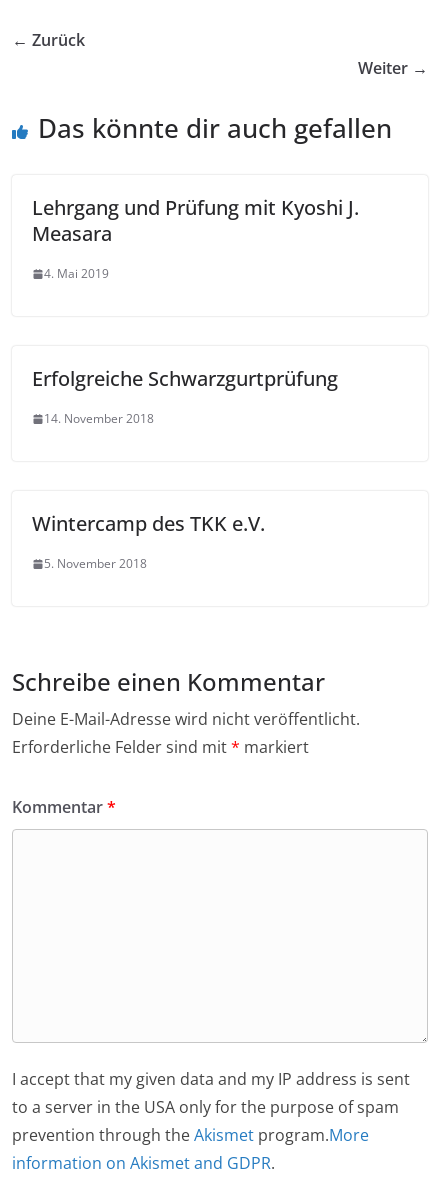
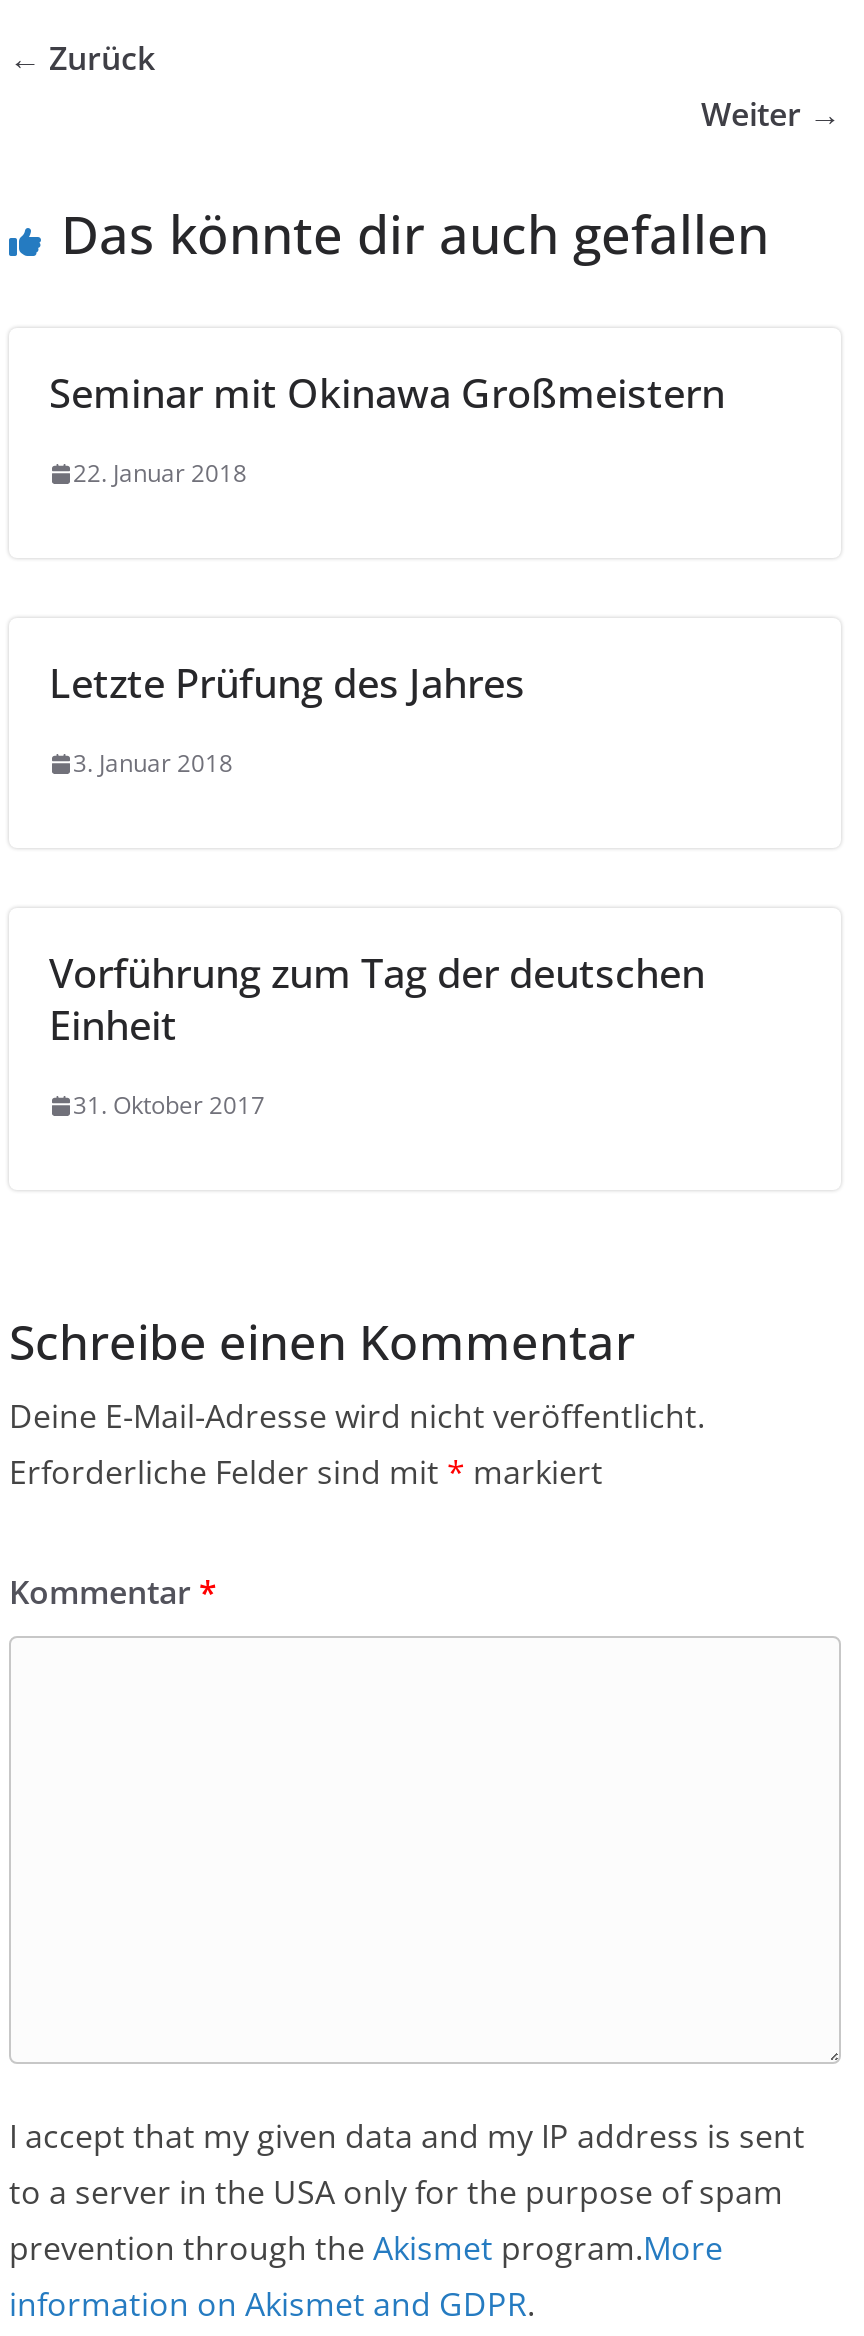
- Lehrgang und Prüfung mit Kyoshi J.
- Measara
+ Seminar mit Okinawa Großmeistern

- 4. Mai 2019
+ 22. Januar 2018

- Erfolgreiche Schwarzgurtprüfung
+ Letzte Prüfung des Jahres

- 14. November 2018
+ 3. Januar 2018

- Wintercamp des TKK e.V.
+ Vorführung zum Tag der deutschen
+ Einheit

- 5. November 2018
+ 31. Oktober 2017
